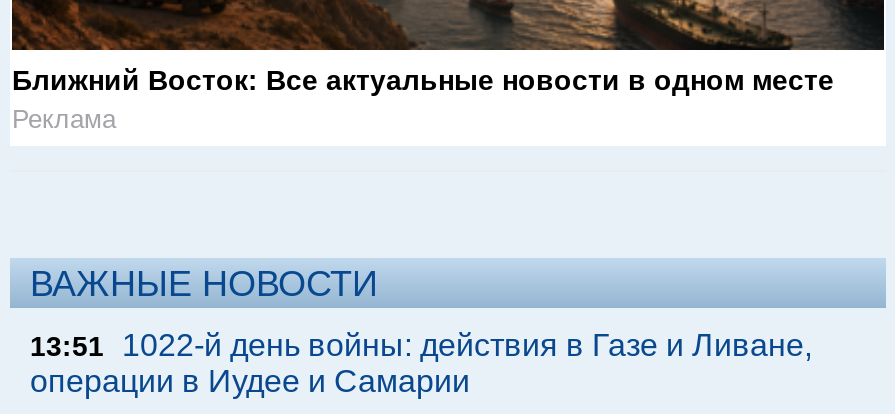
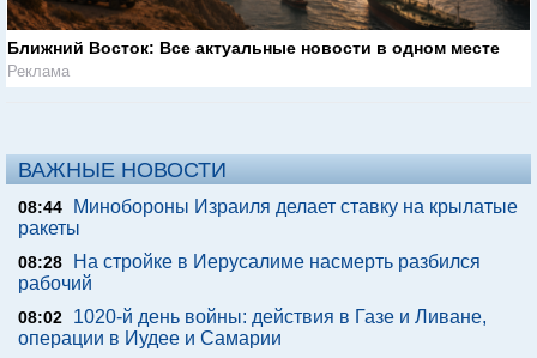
- 13:51 1022-й день войны: действия в Газе и Ливане,
+ 08:44 Минобороны Израиля делает ставку на крылатые
+ ракеты
+ 08:28 На стройке в Иерусалиме насмерть разбился
+ рабочий
+ 08:02 1020-й день войны: действия в Газе и Ливане,
